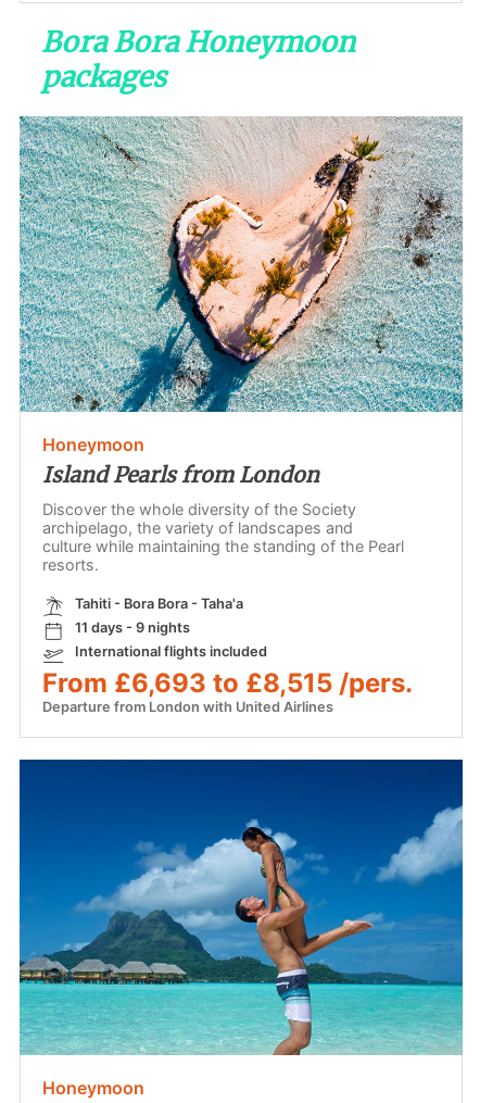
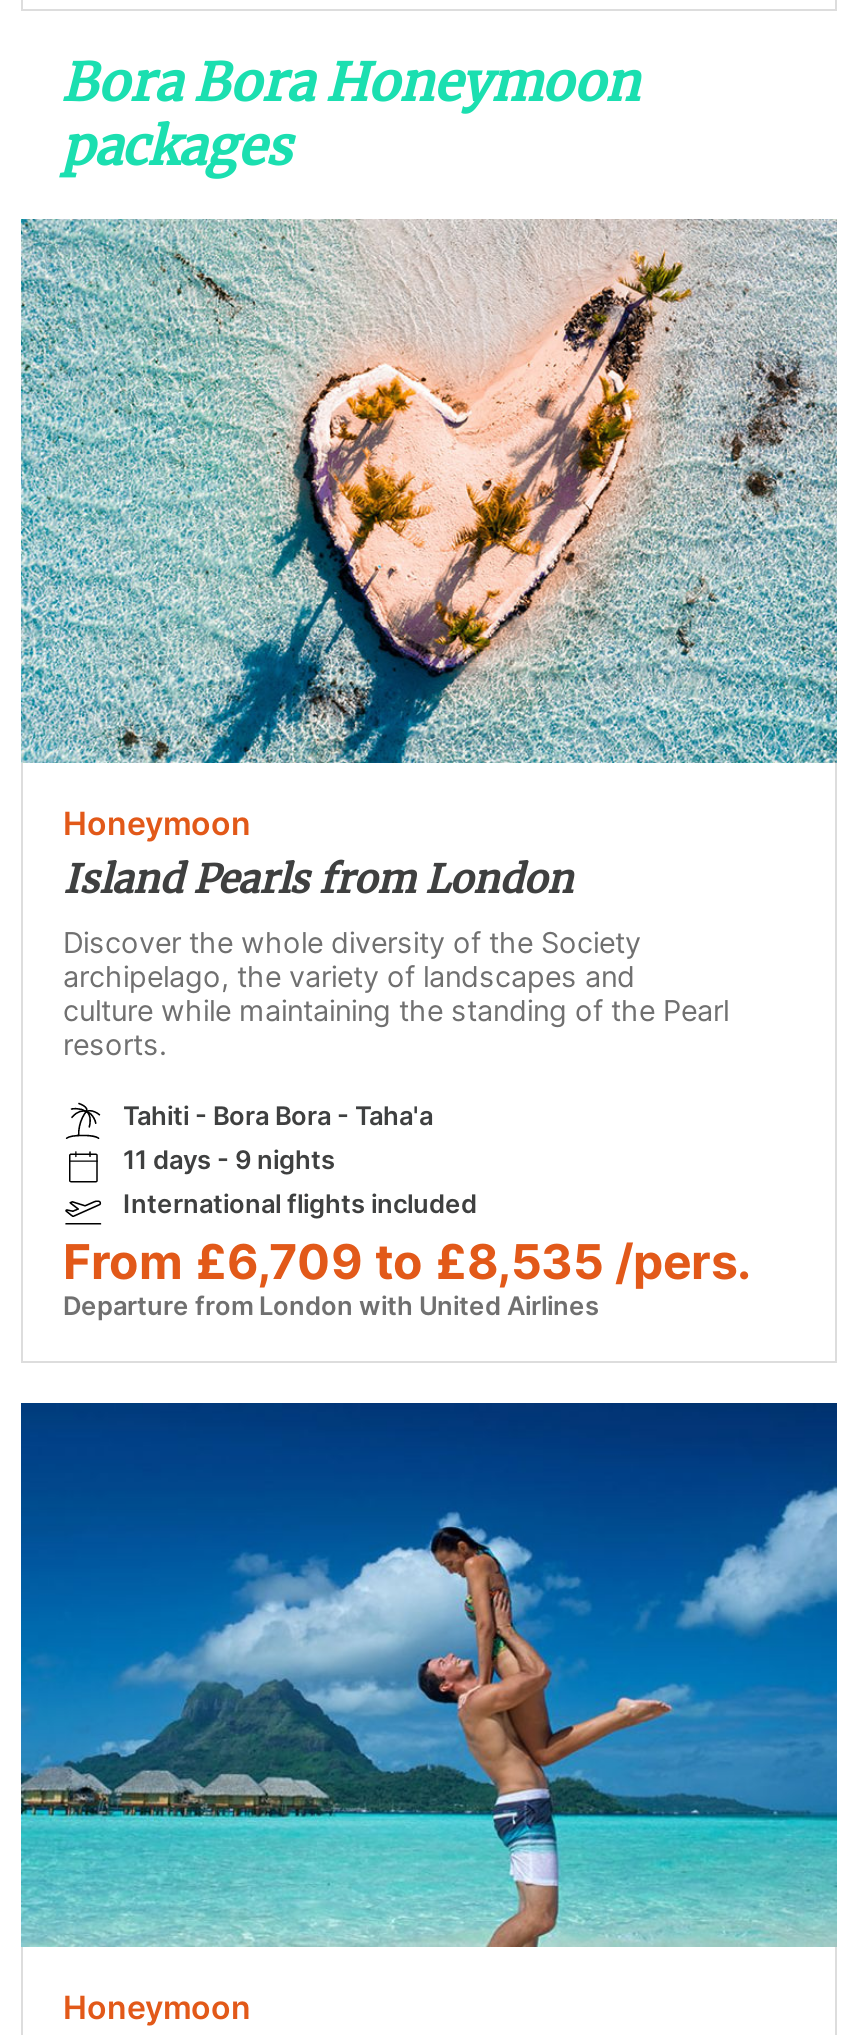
- From £6,693 to £8,515 /pers.
+ From £6,709 to £8,535 /pers.
